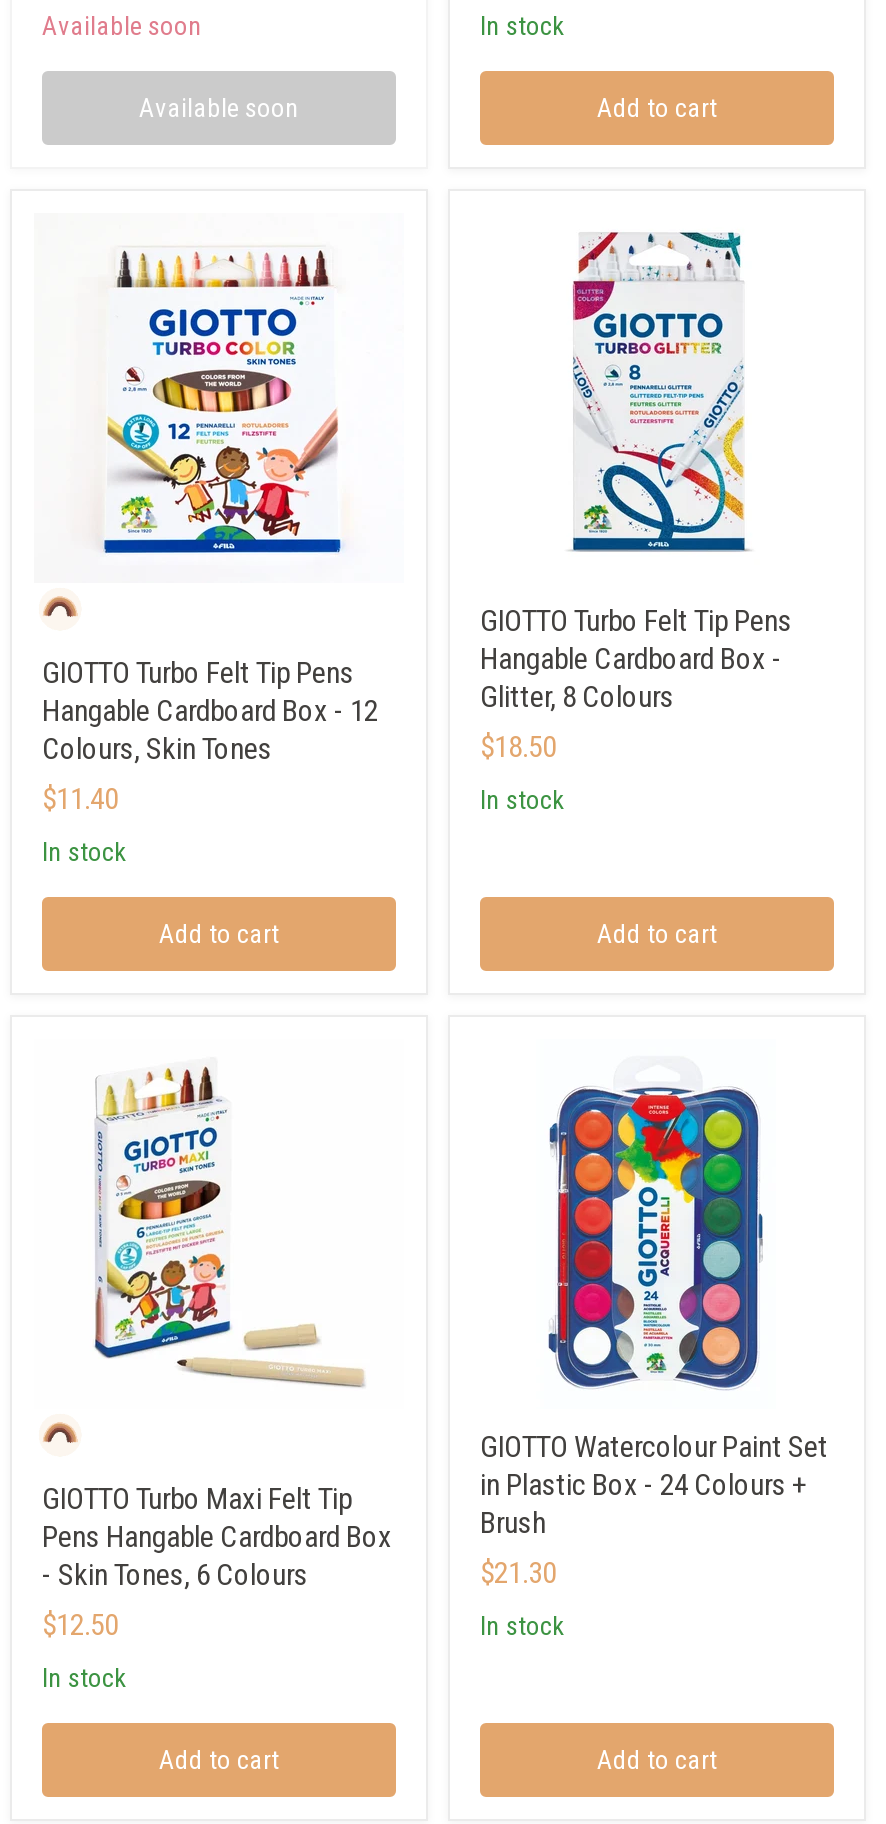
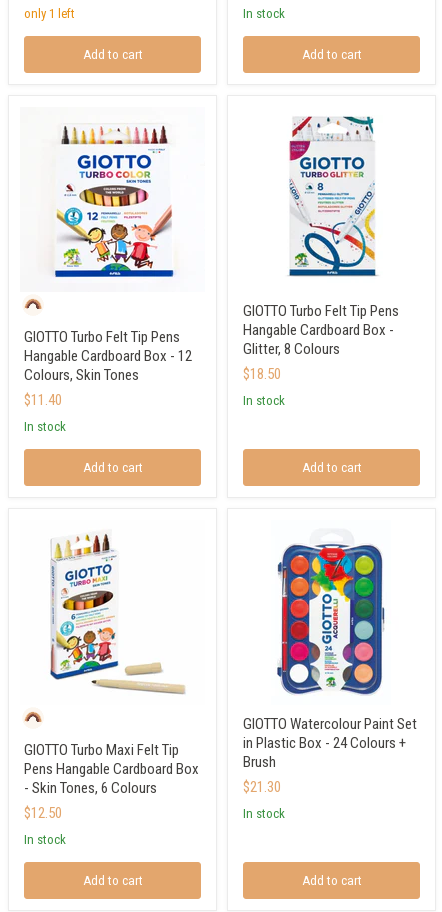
- Available soon
+ only 1 left

- Available soon
+ Add to cart
